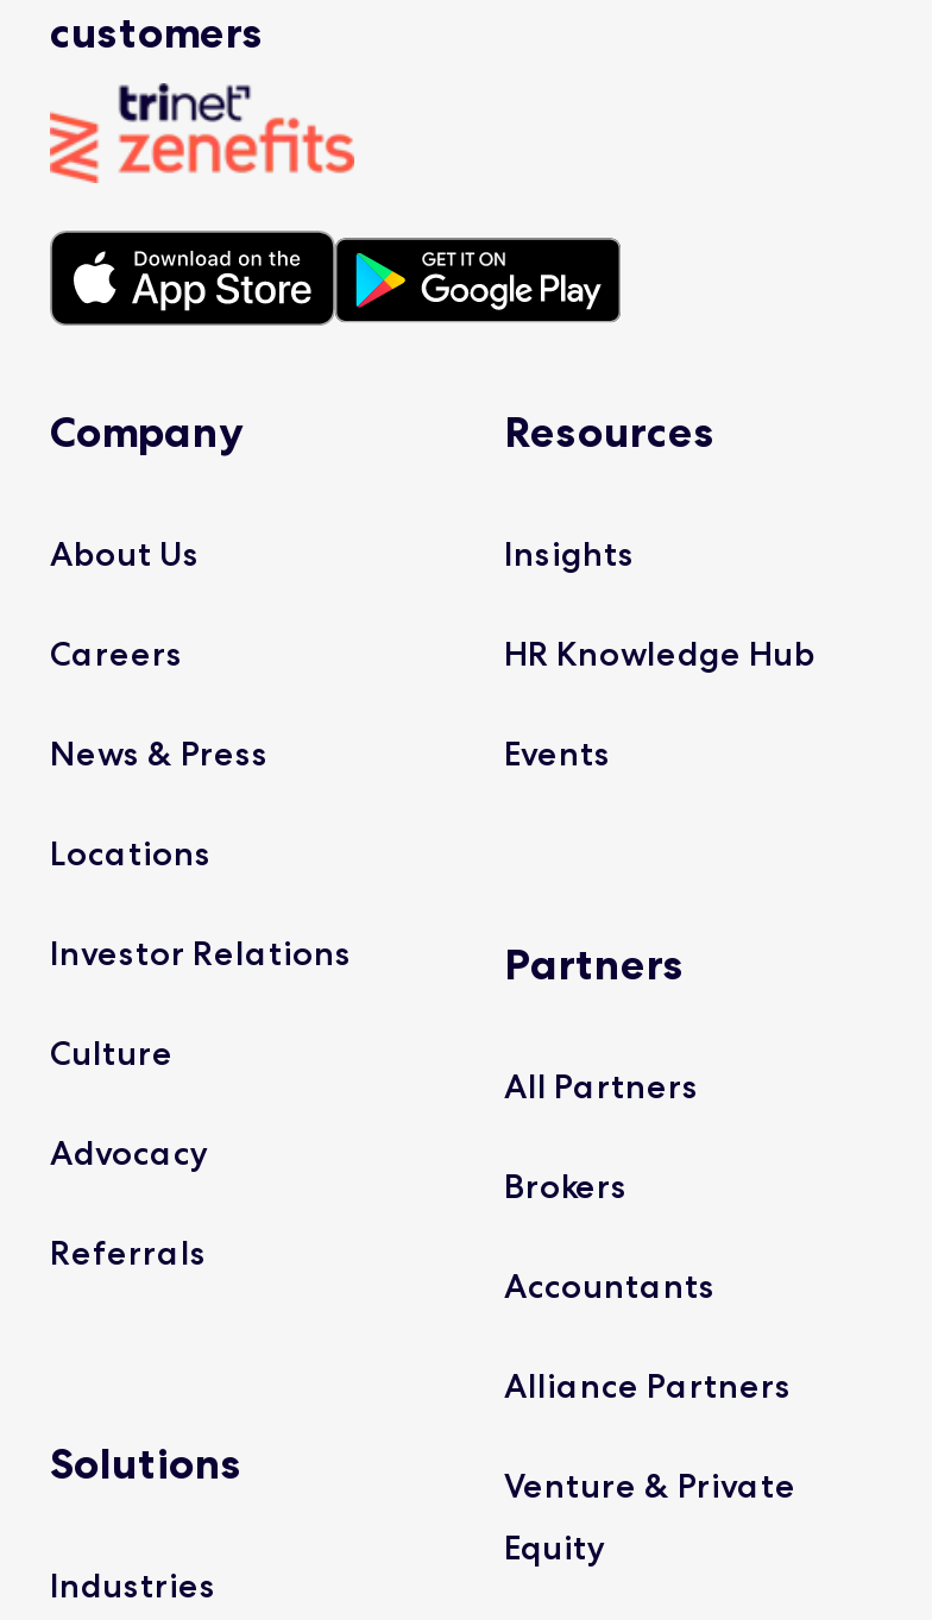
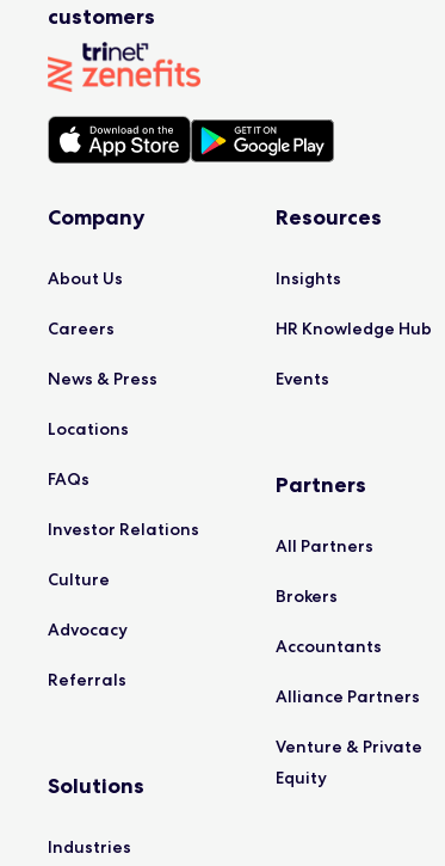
+ FAQs
